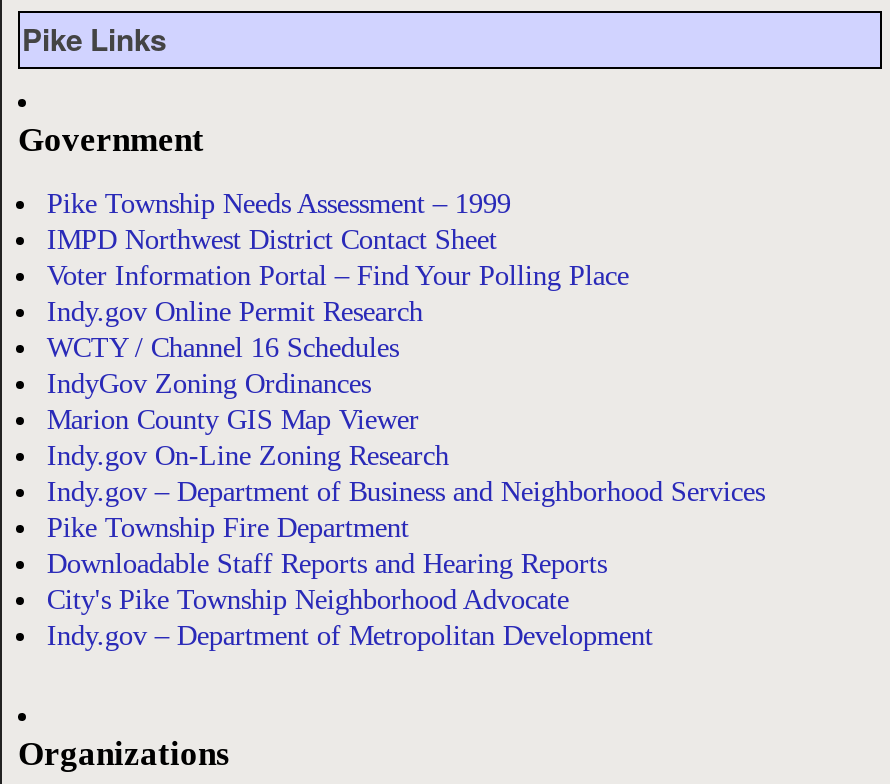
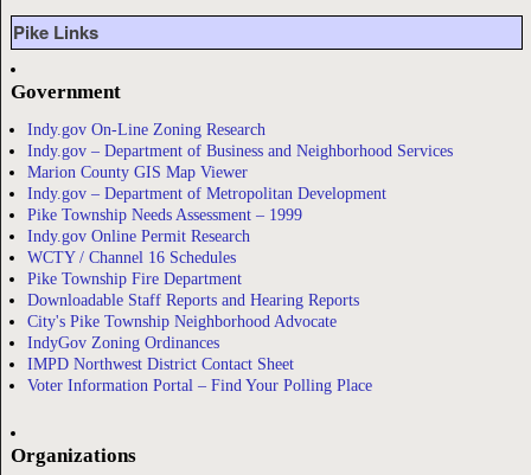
moved down: Pike Township Needs Assessment – 1999 | Indy.gov Online Permit Research | WCTY / Channel 16 Schedules

moved down: IndyGov Zoning Ordinances | IMPD Northwest District Contact Sheet | Voter Information Portal – Find Your Polling Place

moved down: Marion County GIS Map Viewer

moved up: Indy.gov On-Line Zoning Research | Indy.gov – Department of Business and Neighborhood Services

moved up: Pike Township Fire Department | Downloadable Staff Reports and Hearing Reports | City's Pike Township Neighborhood Advocate

moved up: Indy.gov – Department of Metropolitan Development
